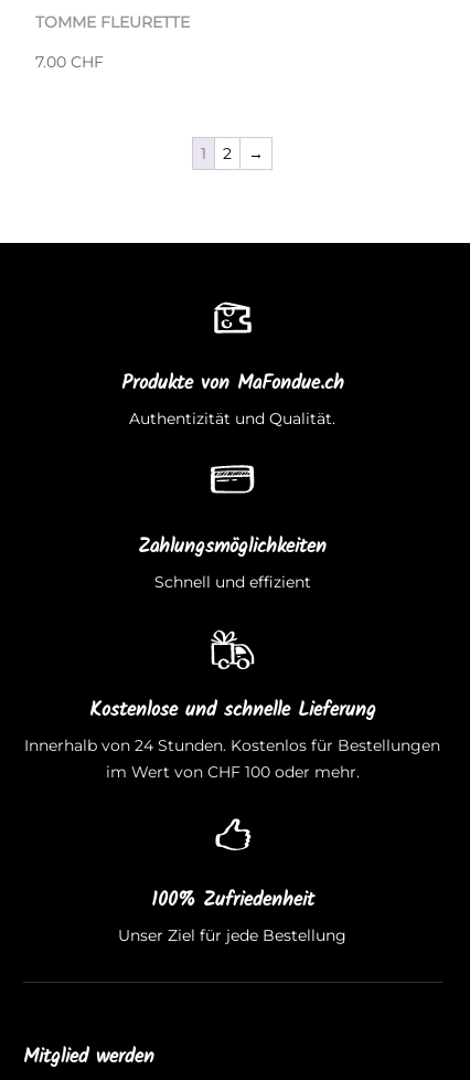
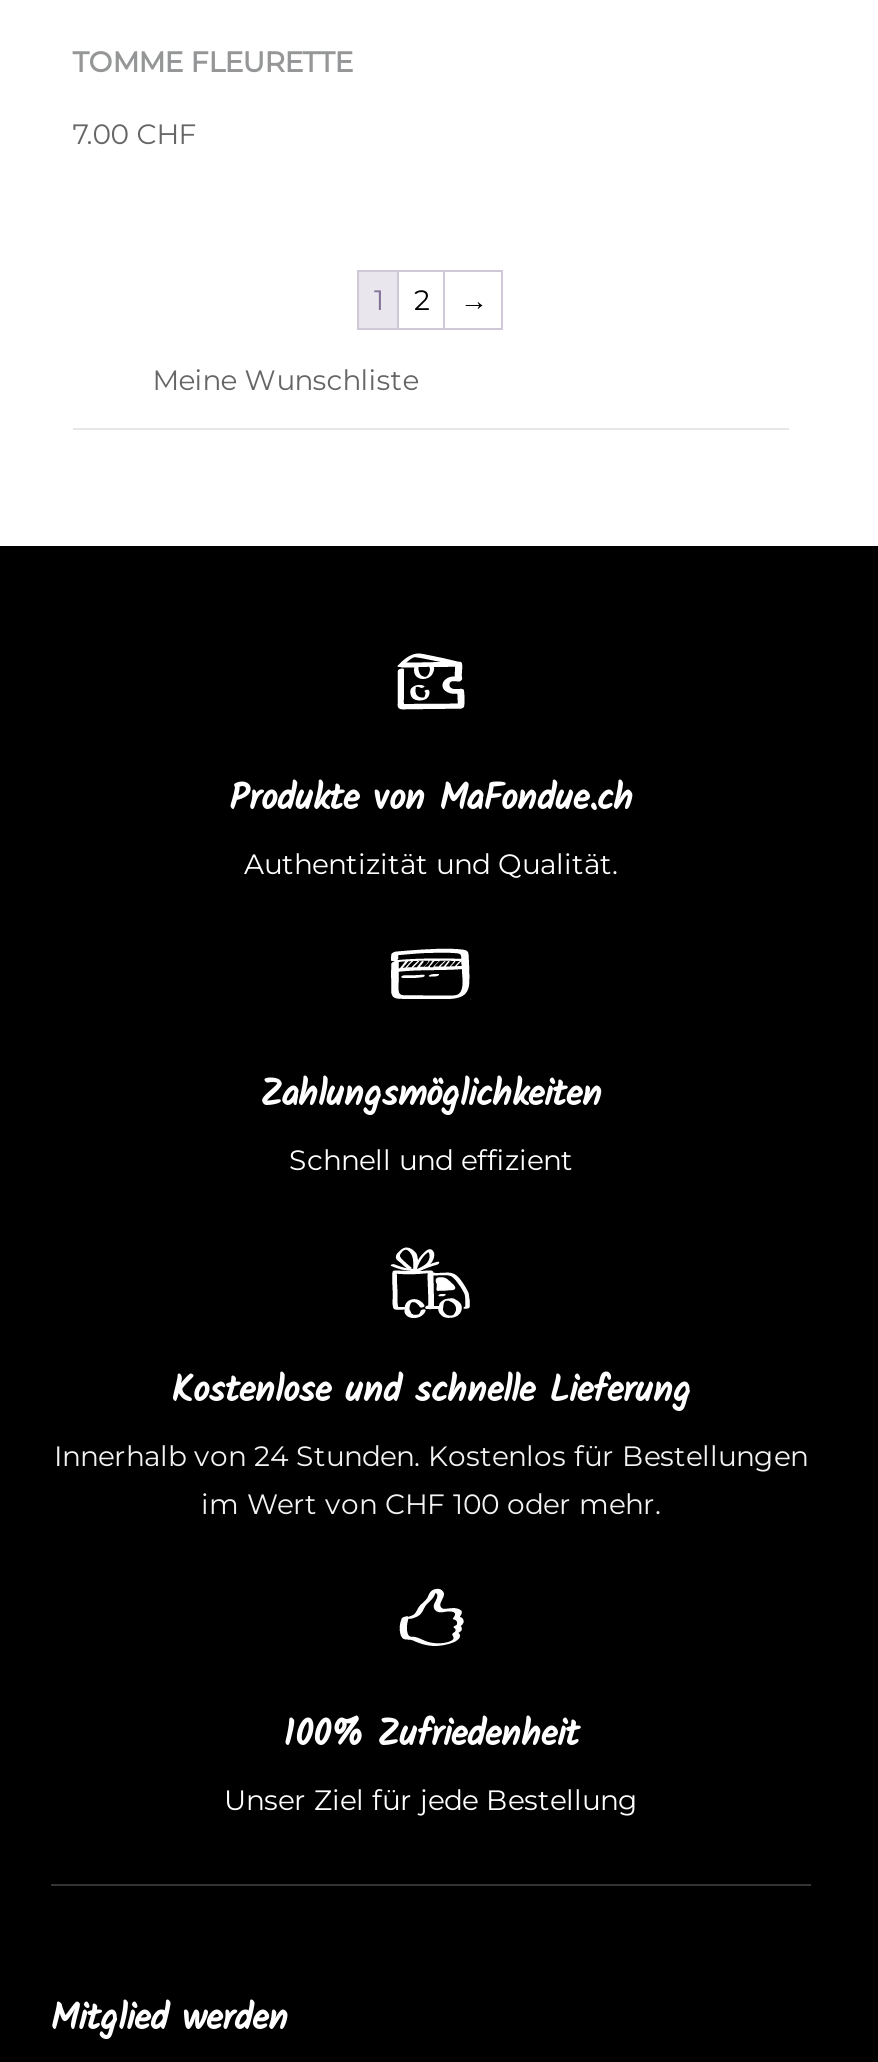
+ Meine Wunschliste
